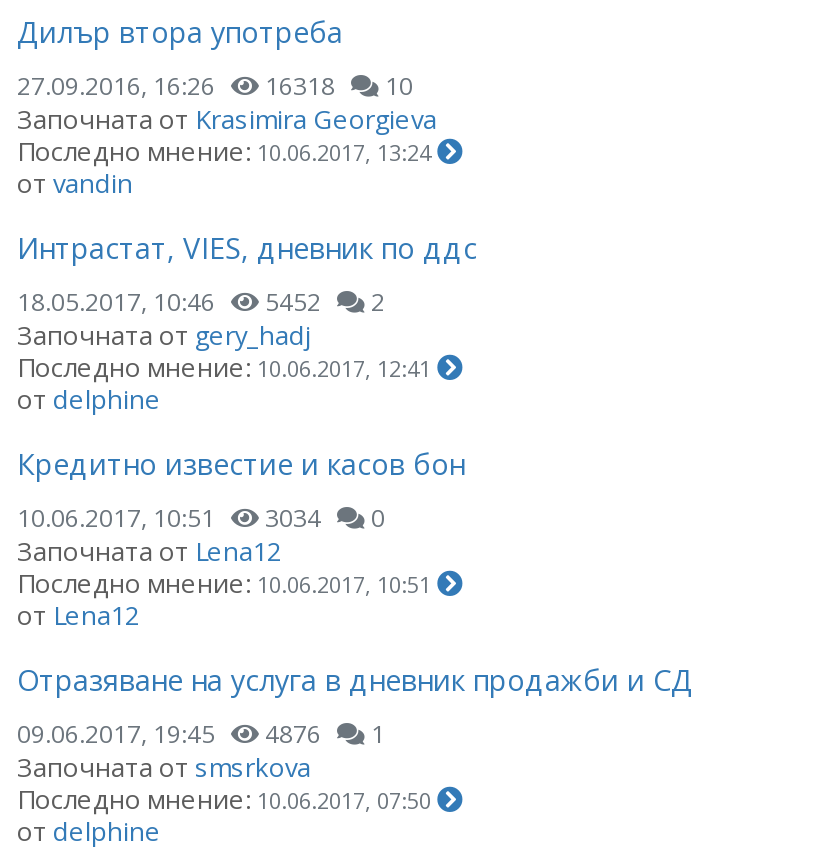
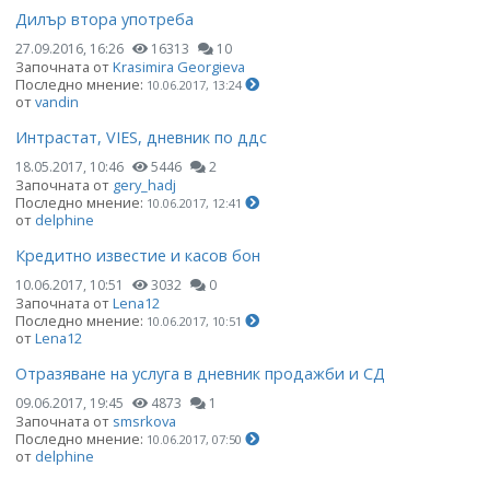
- 27.09.2016, 16:26 16318 10
+ 27.09.2016, 16:26 16313 10

- 18.05.2017, 10:46 5452 2
+ 18.05.2017, 10:46 5446 2

- 10.06.2017, 10:51 3034 0
+ 10.06.2017, 10:51 3032 0

- 09.06.2017, 19:45 4876 1
+ 09.06.2017, 19:45 4873 1
